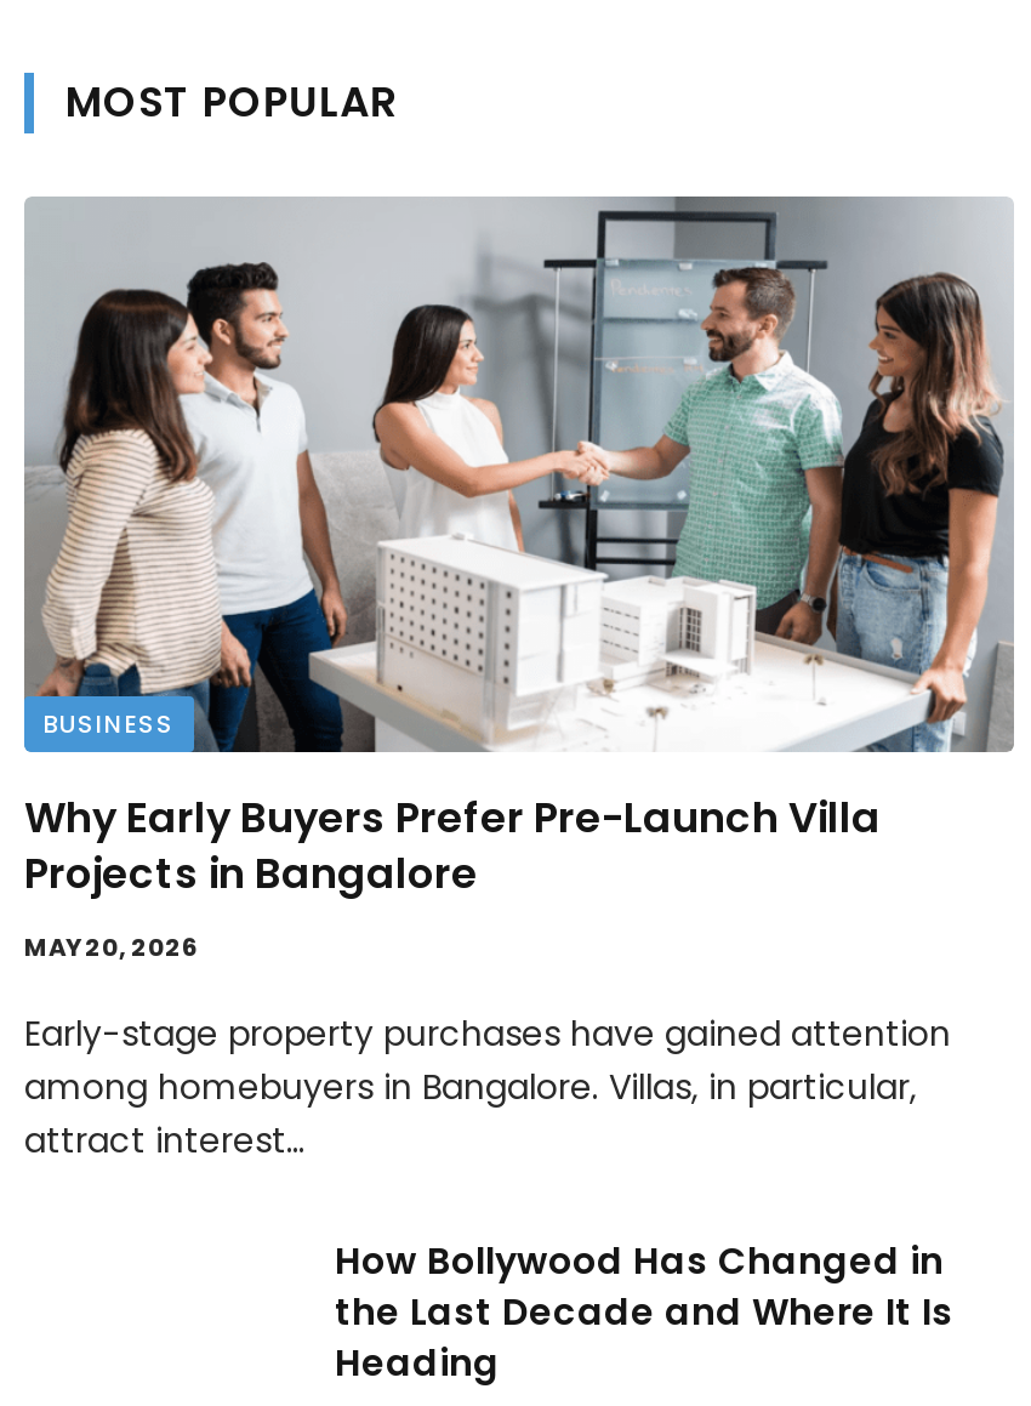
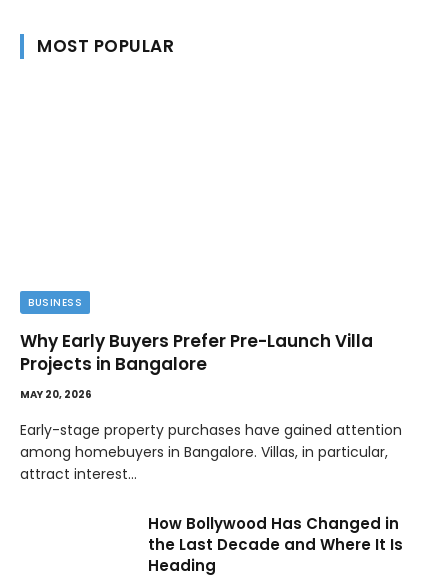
- [image]
